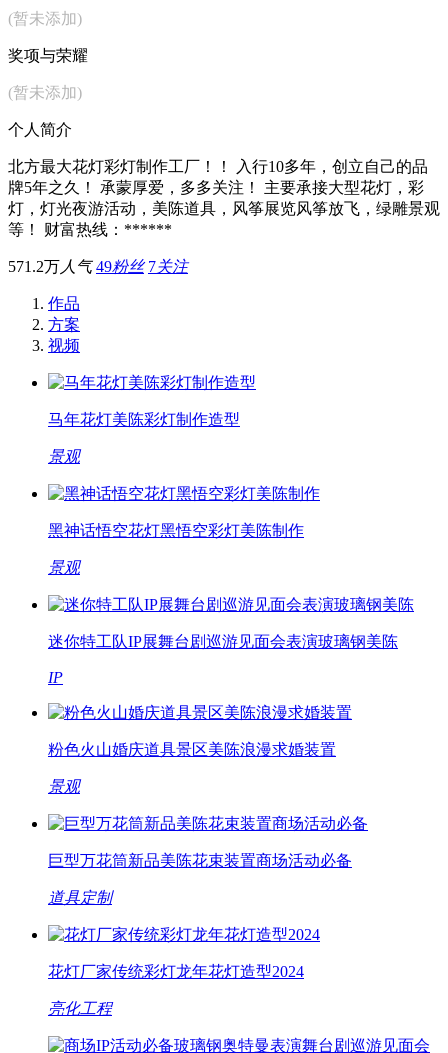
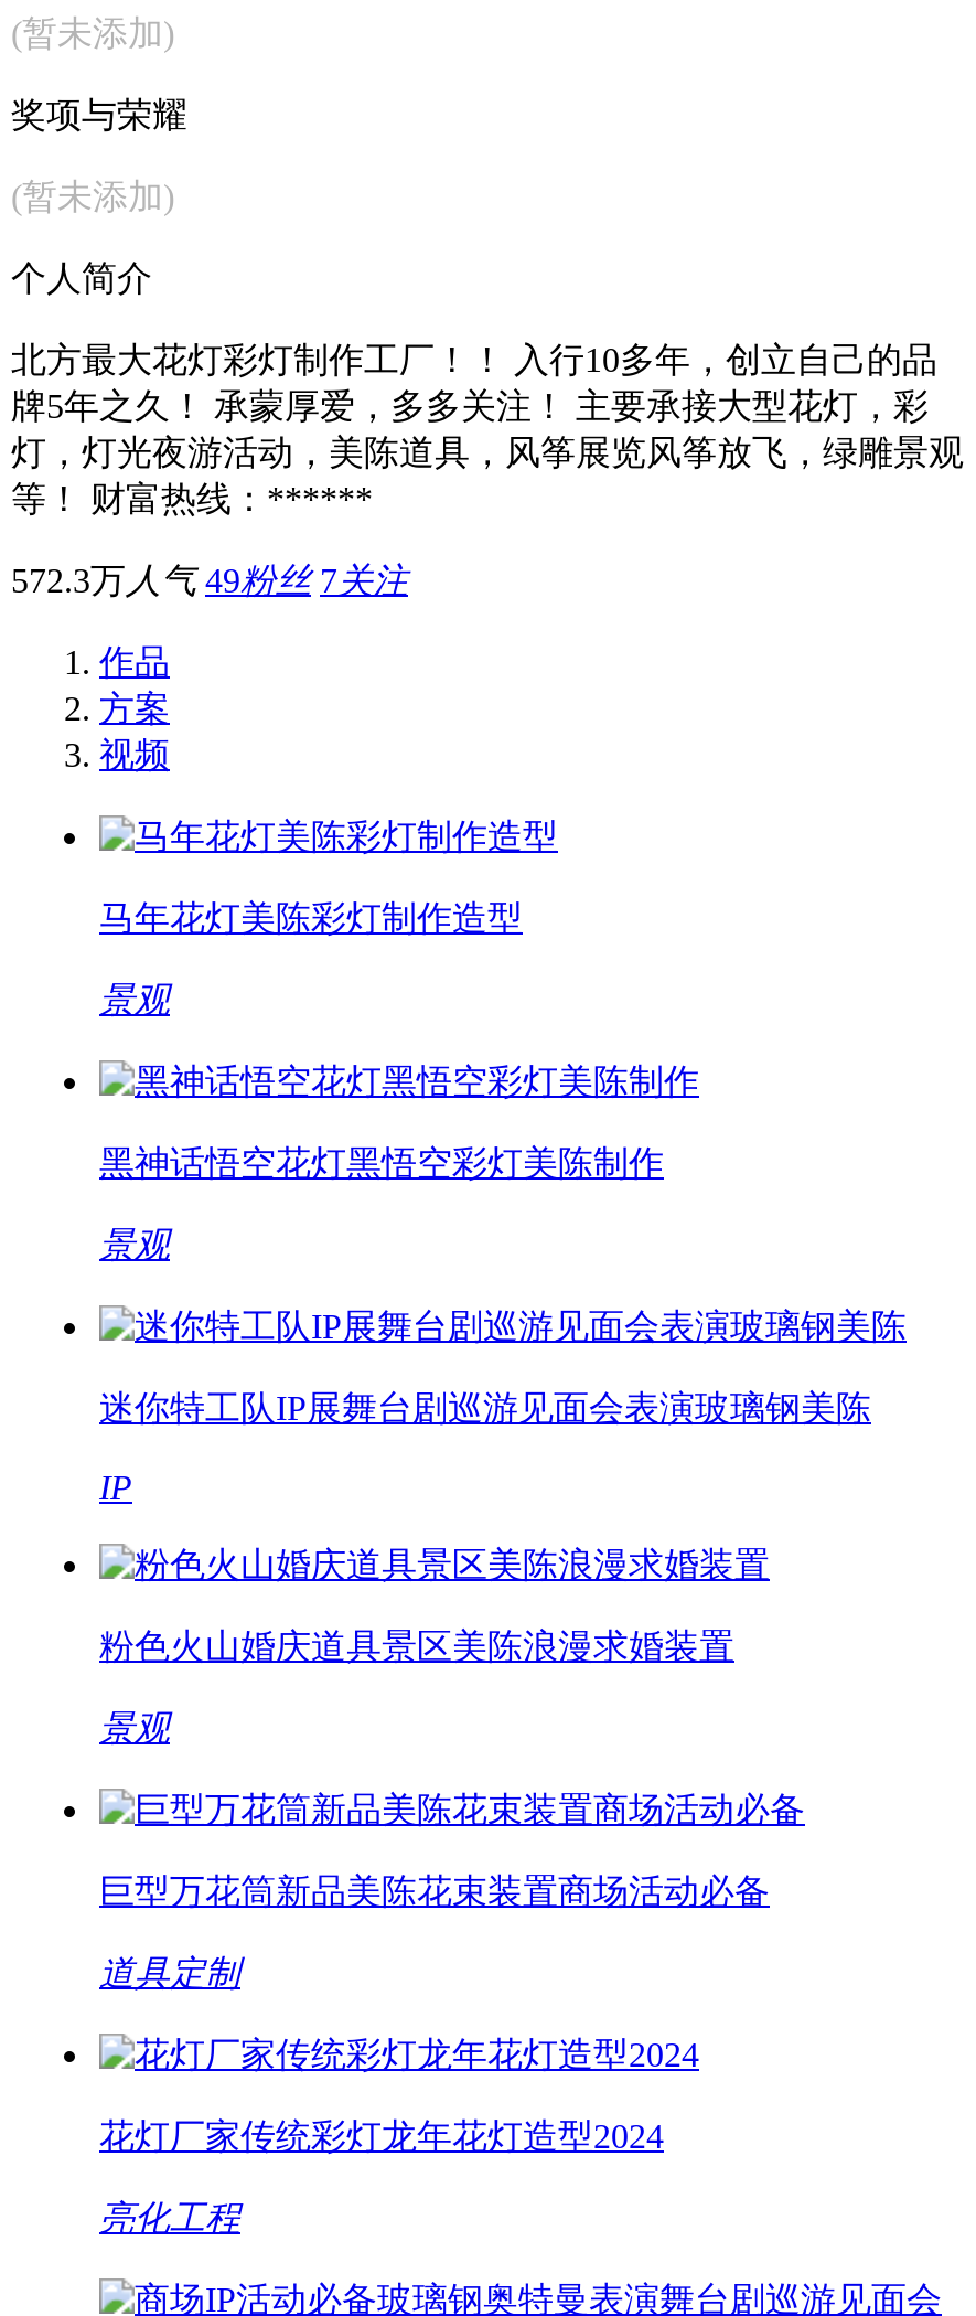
- 571.2万人气 49粉丝 7关注
+ 572.3万人气 49粉丝 7关注
